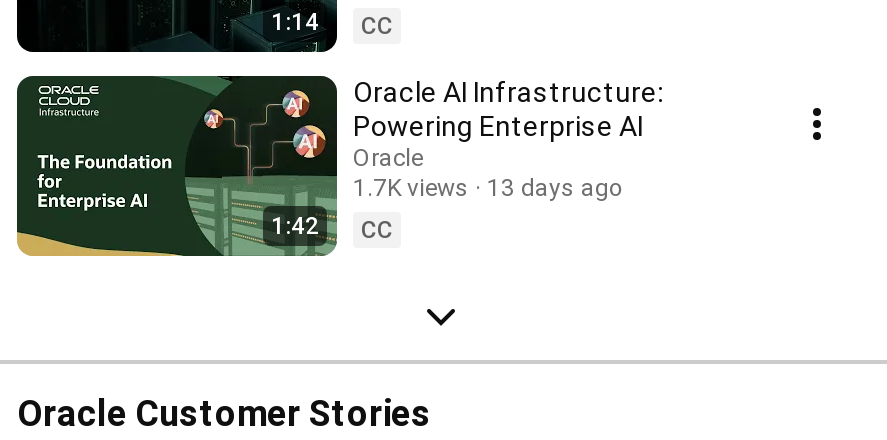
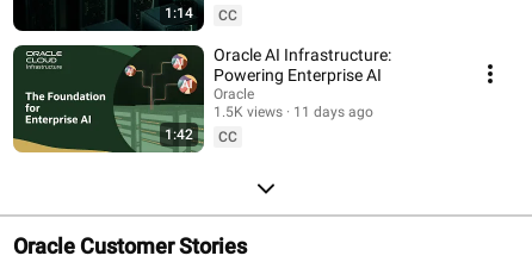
- 1.7K views
+ 1.5K views

- 13 days ago
+ 11 days ago
